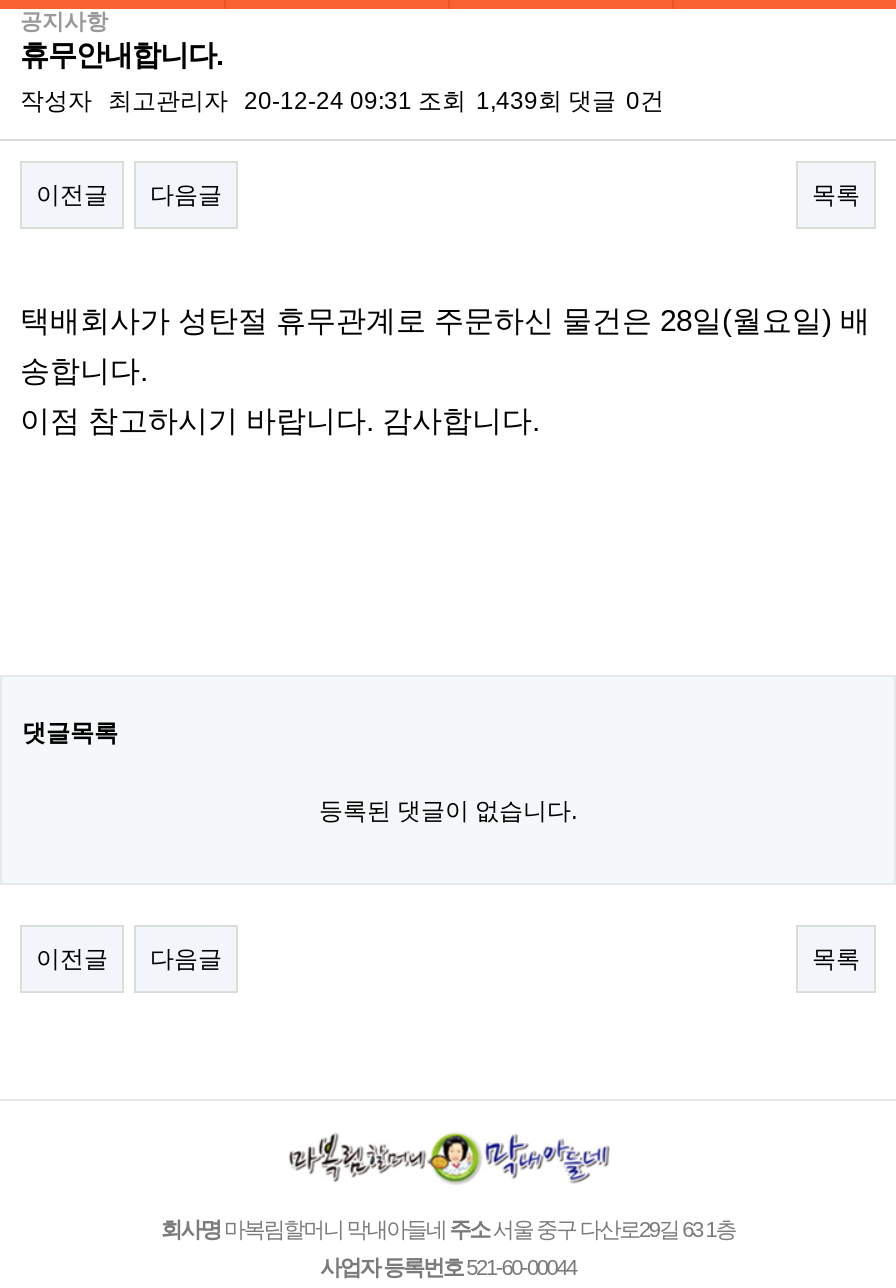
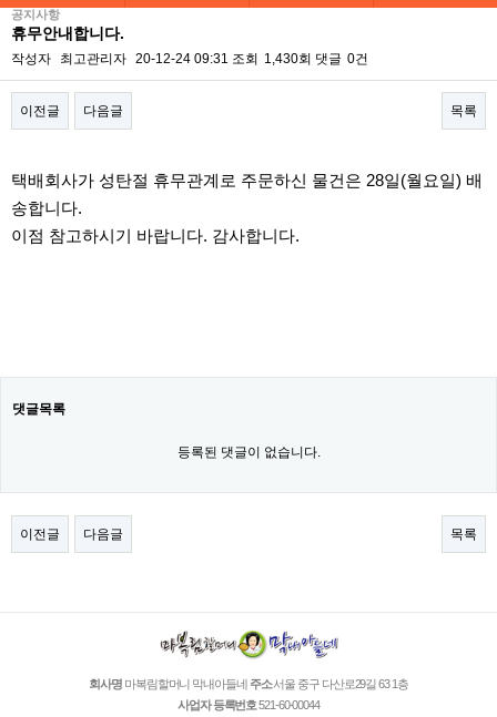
- 작성자 최고관리자 20-12-24 09:31 조회 1,439회 댓글 0건
+ 작성자 최고관리자 20-12-24 09:31 조회 1,430회 댓글 0건
